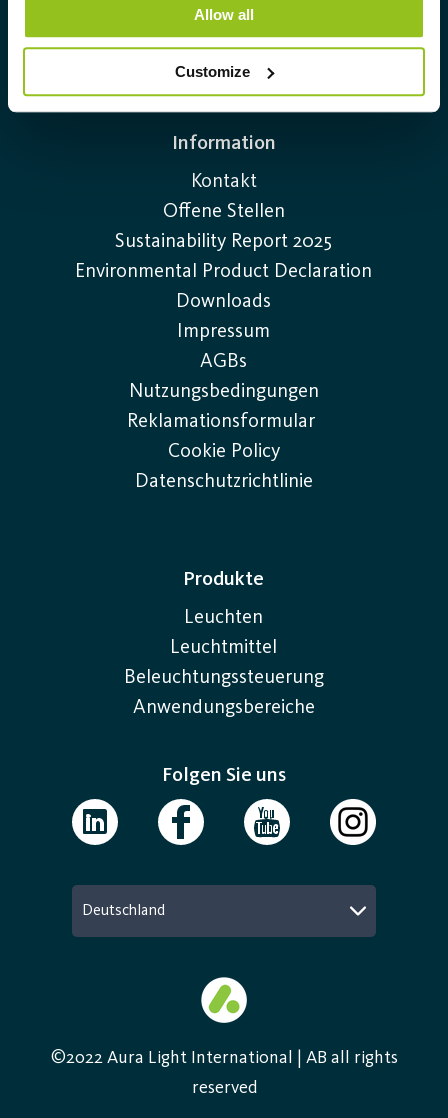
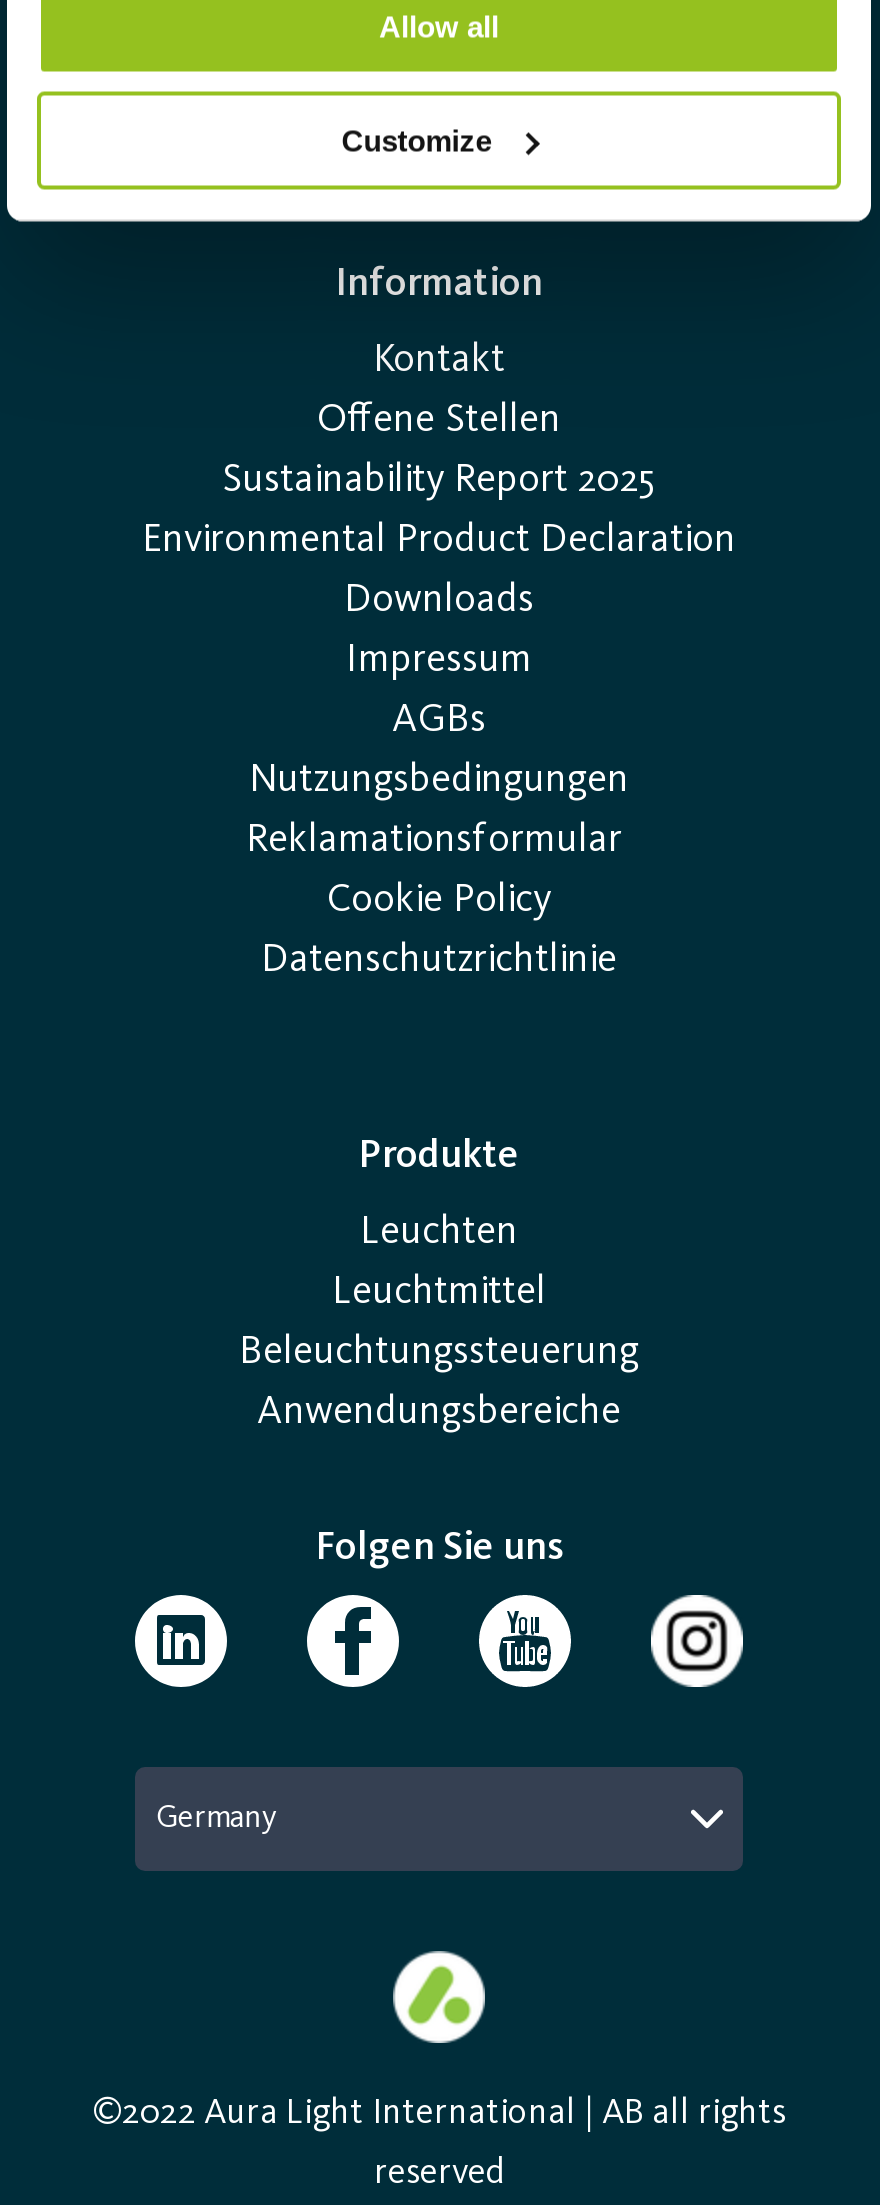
- Deutschland
+ Germany
